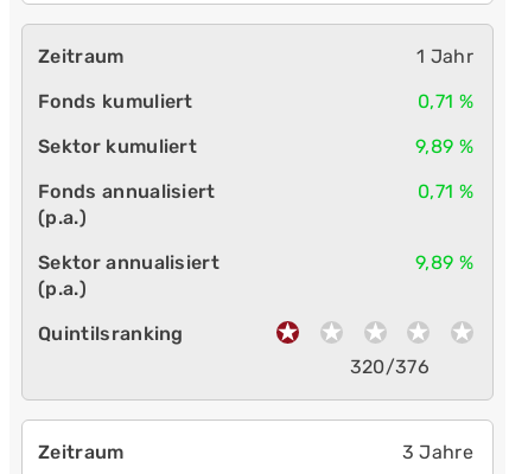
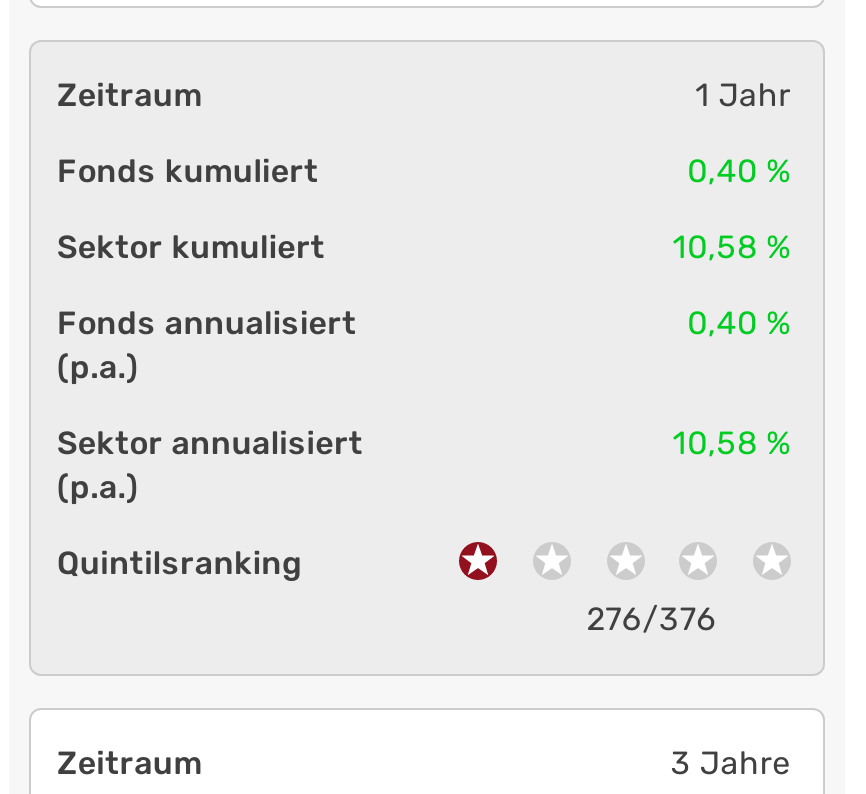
- 0,71 %
+ 0,40 %

- 9,89 %
+ 10,58 %

- 0,71 %
+ 0,40 %

- 9,89 %
+ 10,58 %

- 320/376
+ 276/376
